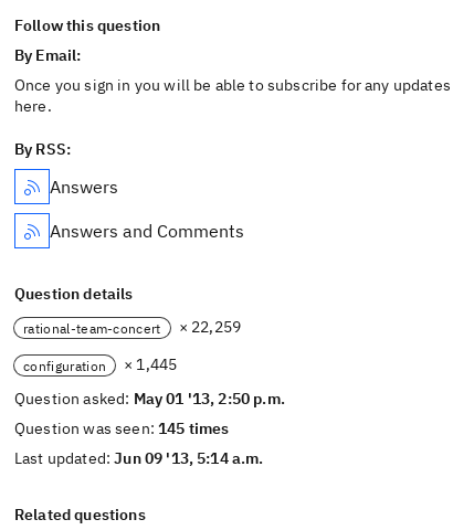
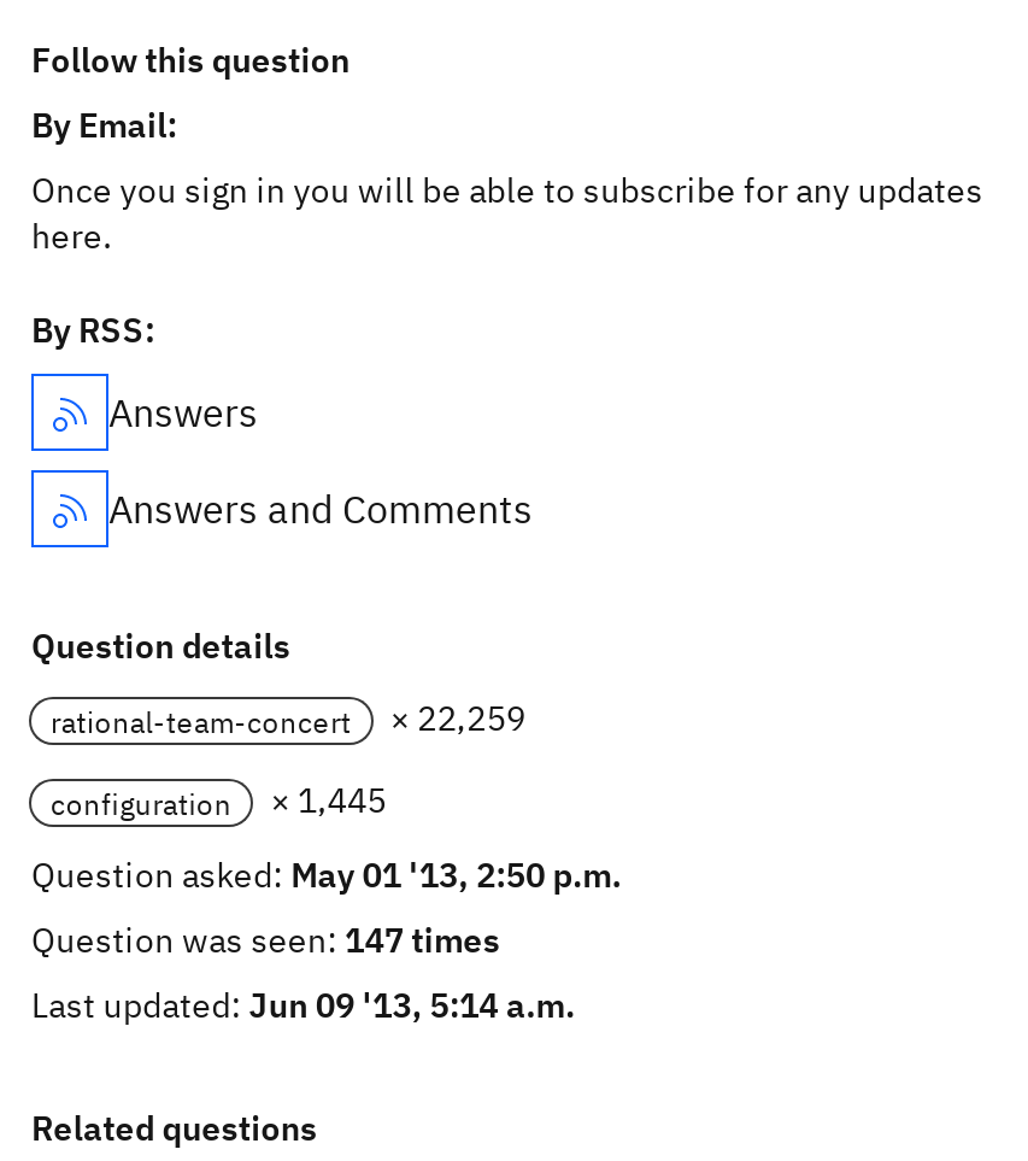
- Question was seen: 145 times
+ Question was seen: 147 times
